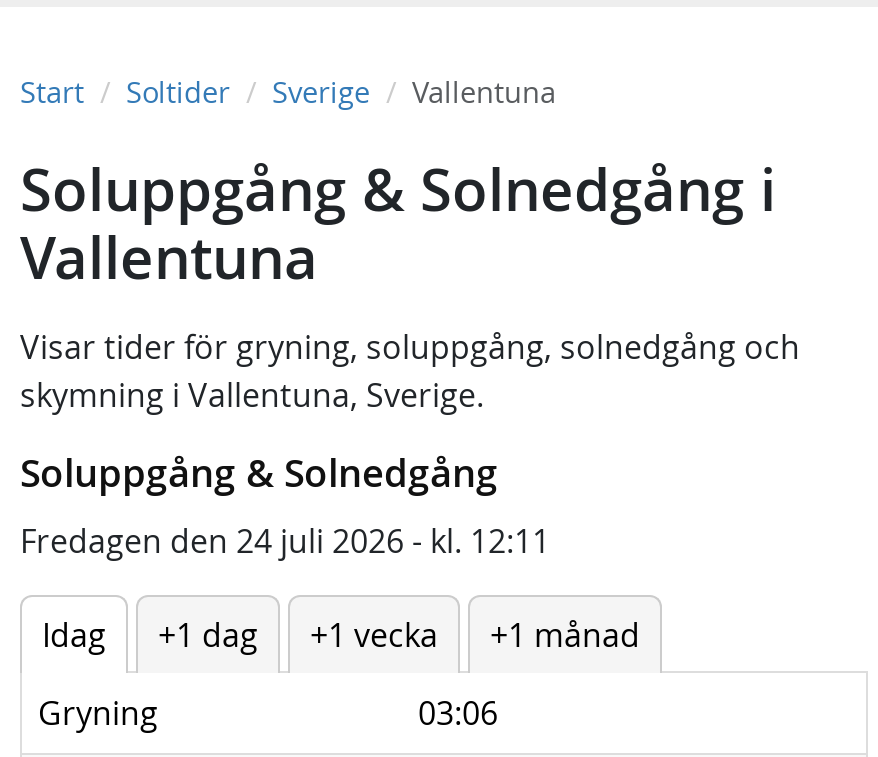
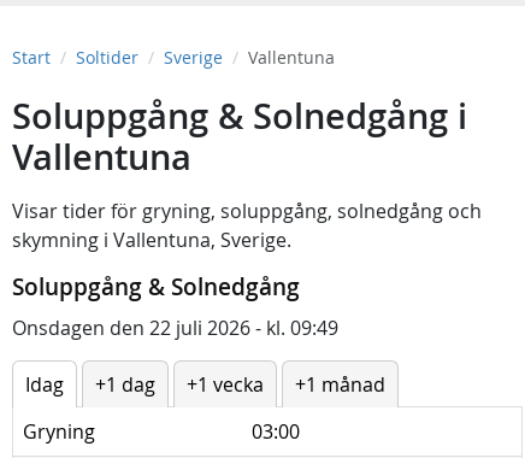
- Fredagen den 24 juli 2026 - kl. 12:11
+ Onsdagen den 22 juli 2026 - kl. 09:49

- 03:06
+ 03:00
